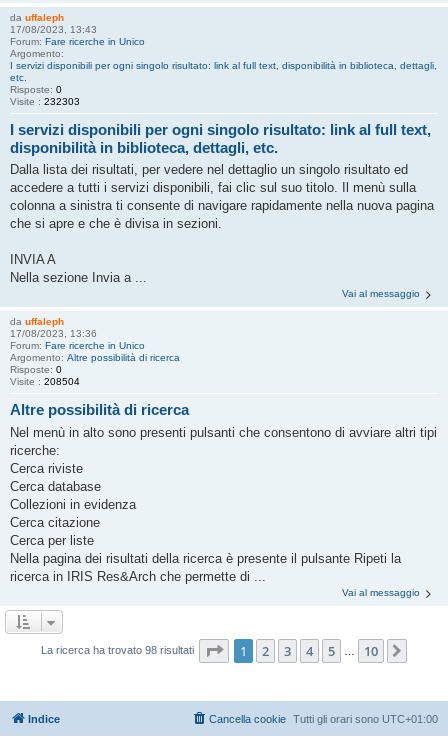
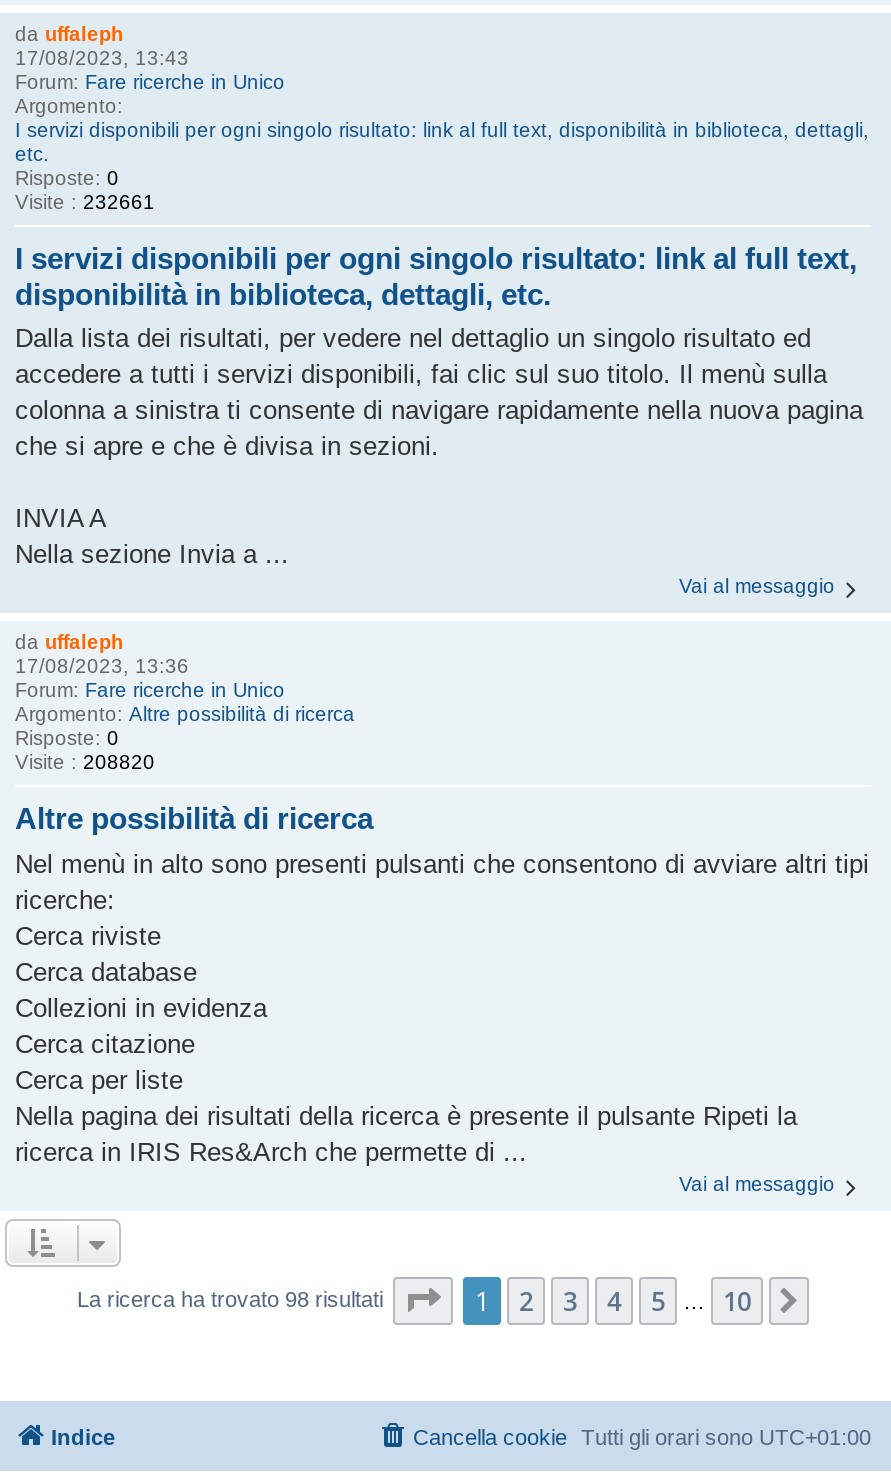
- Visite : 232303
+ Visite : 232661

- Visite : 208504
+ Visite : 208820
